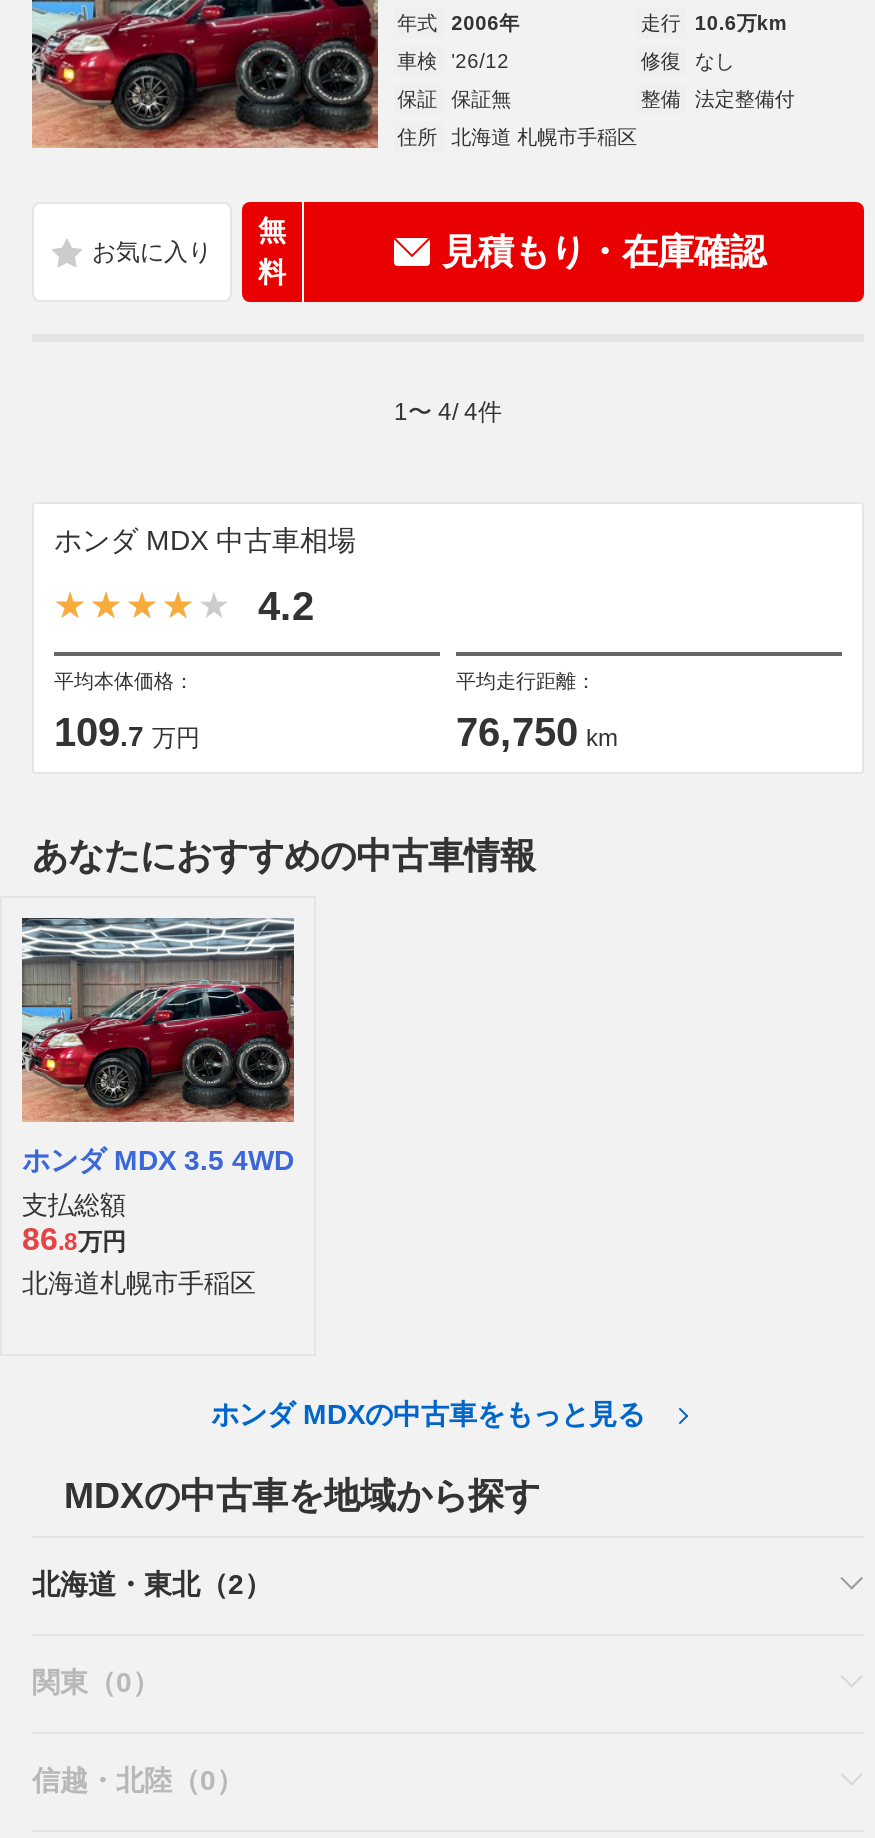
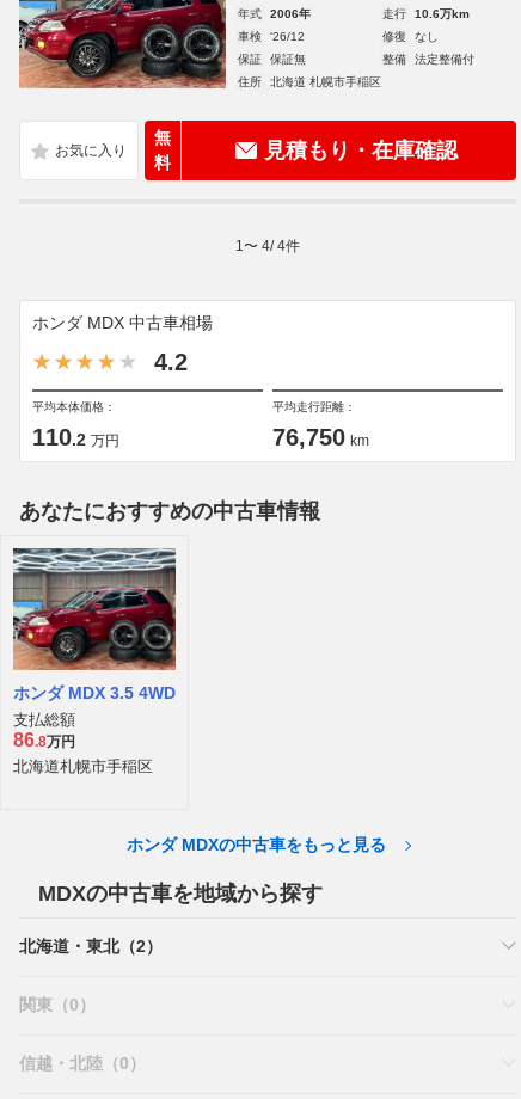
- 109.7万円
+ 110.2万円
